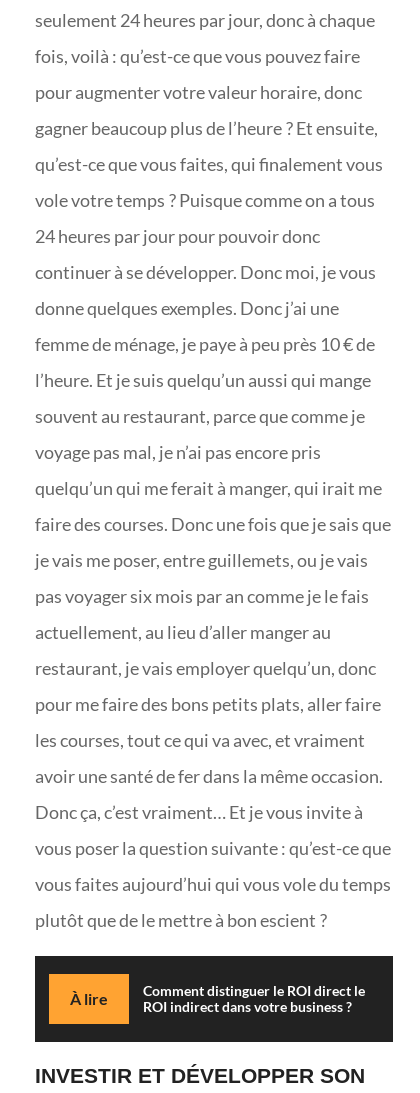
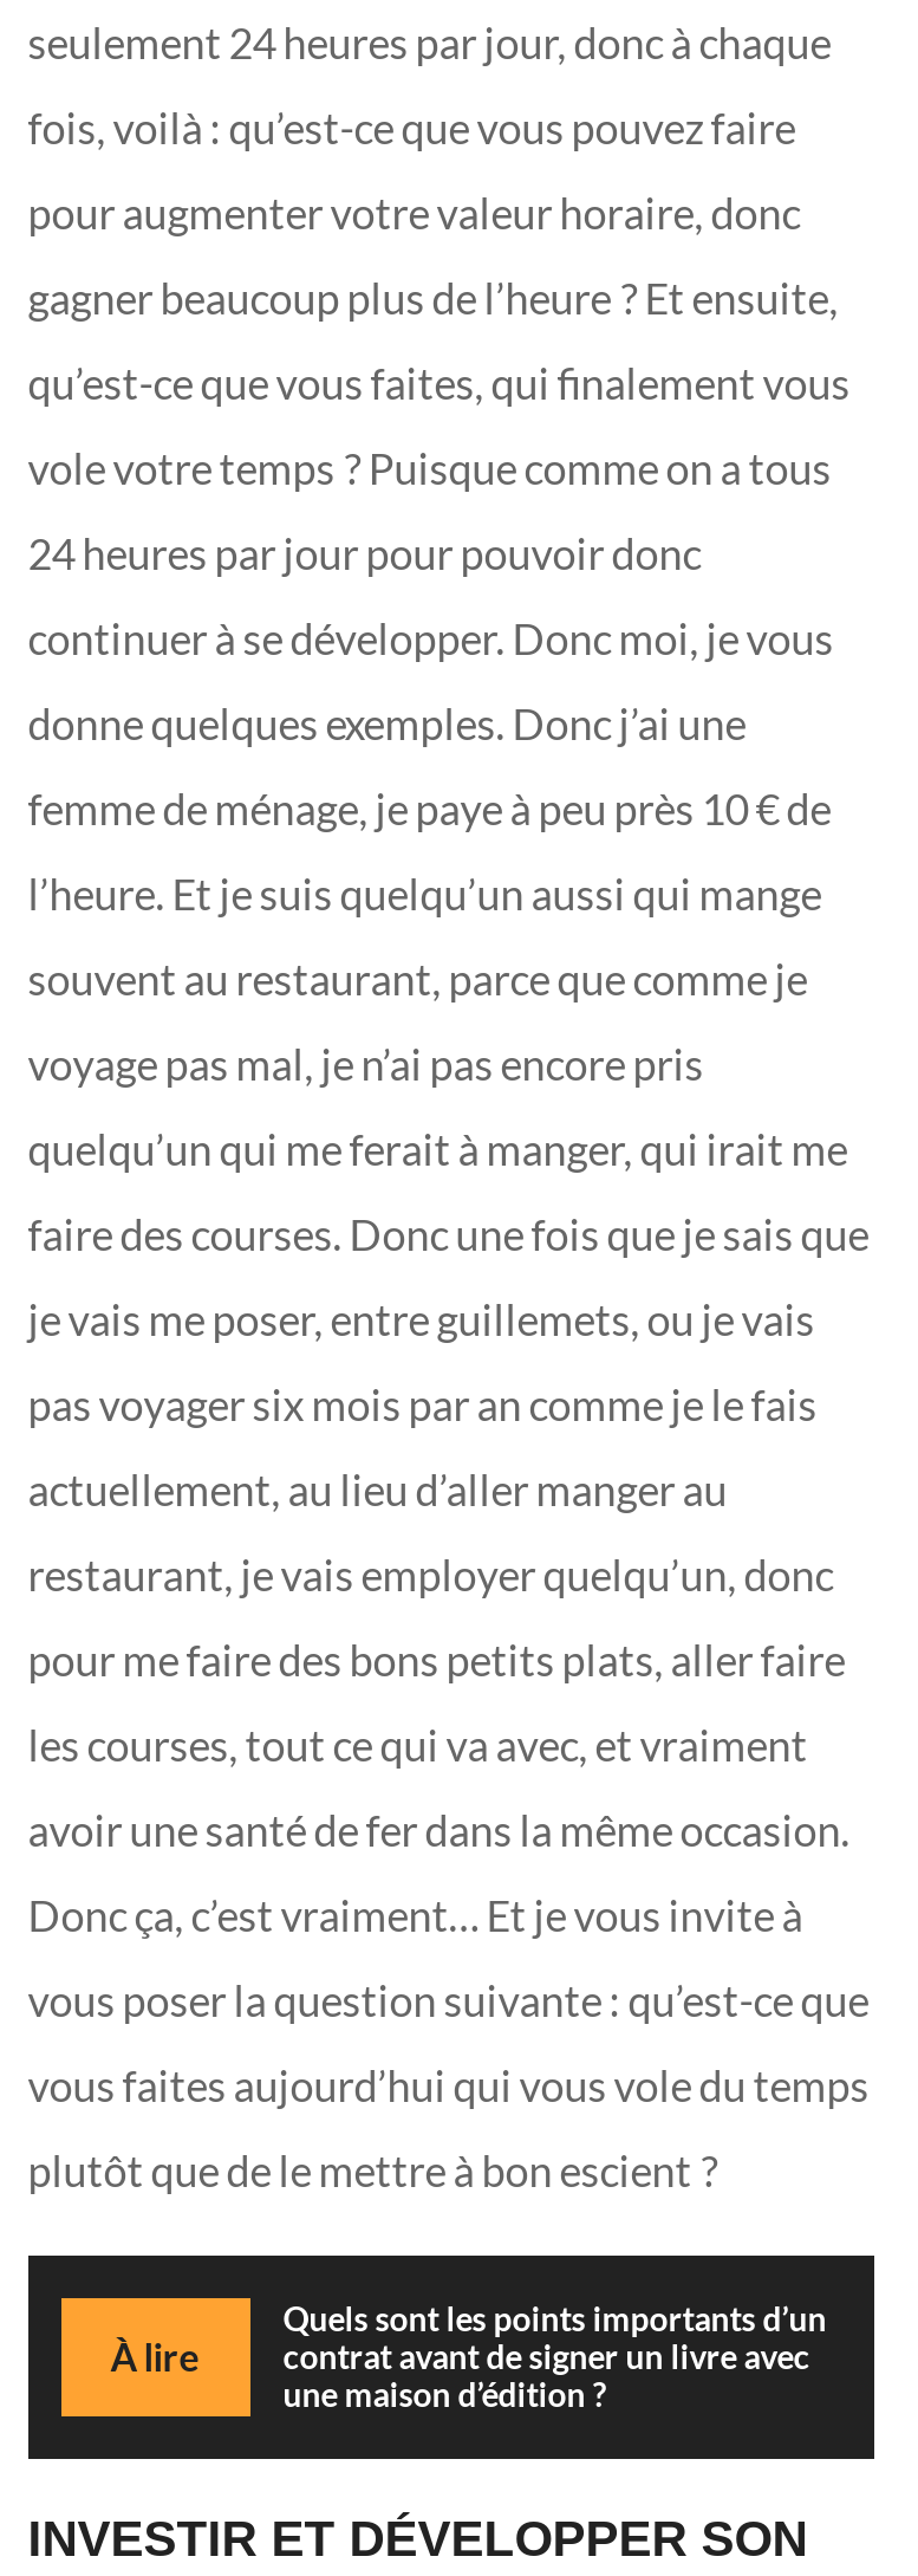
- Comment distinguer le ROI direct le
- ROI indirect dans votre business ?
+ Quels sont les points importants d’un
+ contrat avant de signer un livre avec
+ une maison d’édition ?
